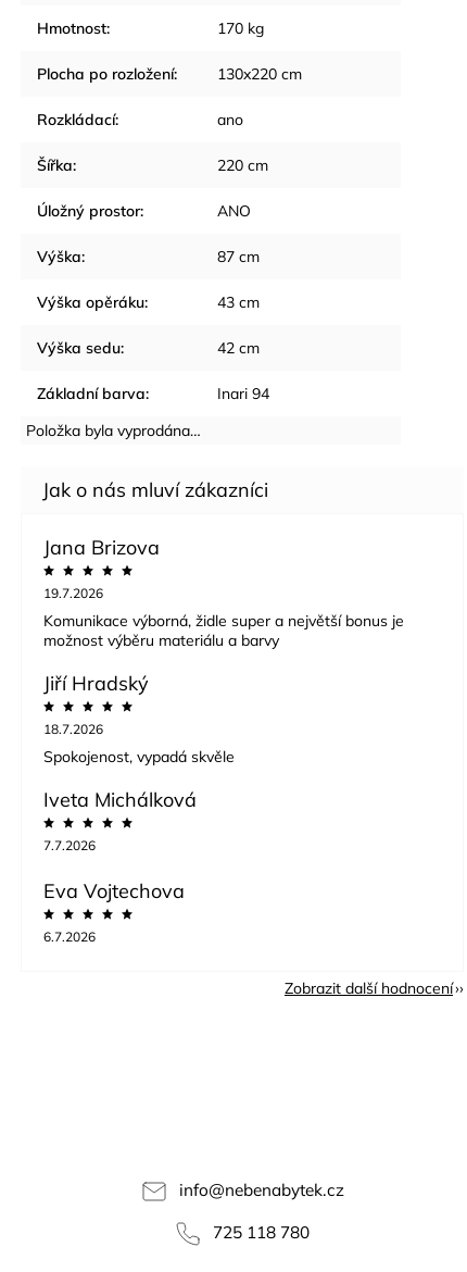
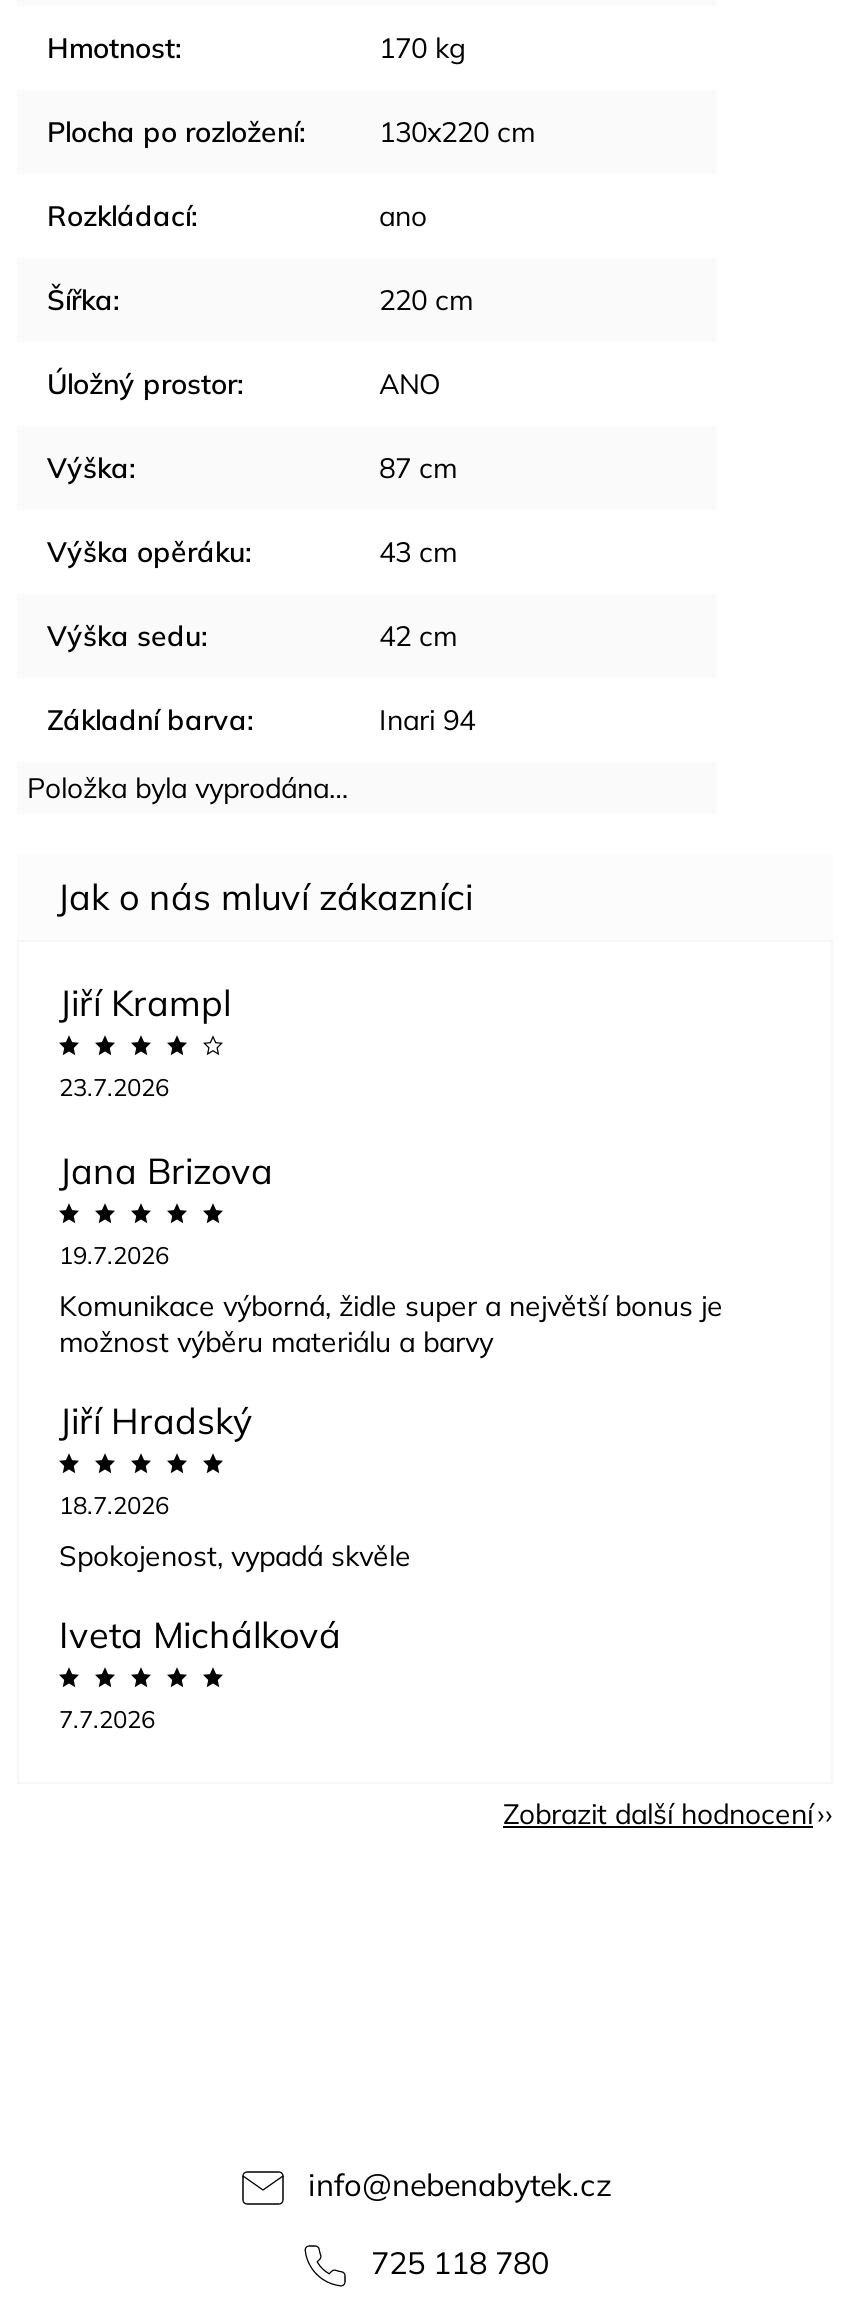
+ Jiří Krampl
+ 23.7.2026

moved down: Jana Brizova | 19.7.2026 | Komunikace výborná, židle super a největší bonus je | ... | Iveta Michálková | 7.7.2026

- Eva Vojtechova
- 6.7.2026
